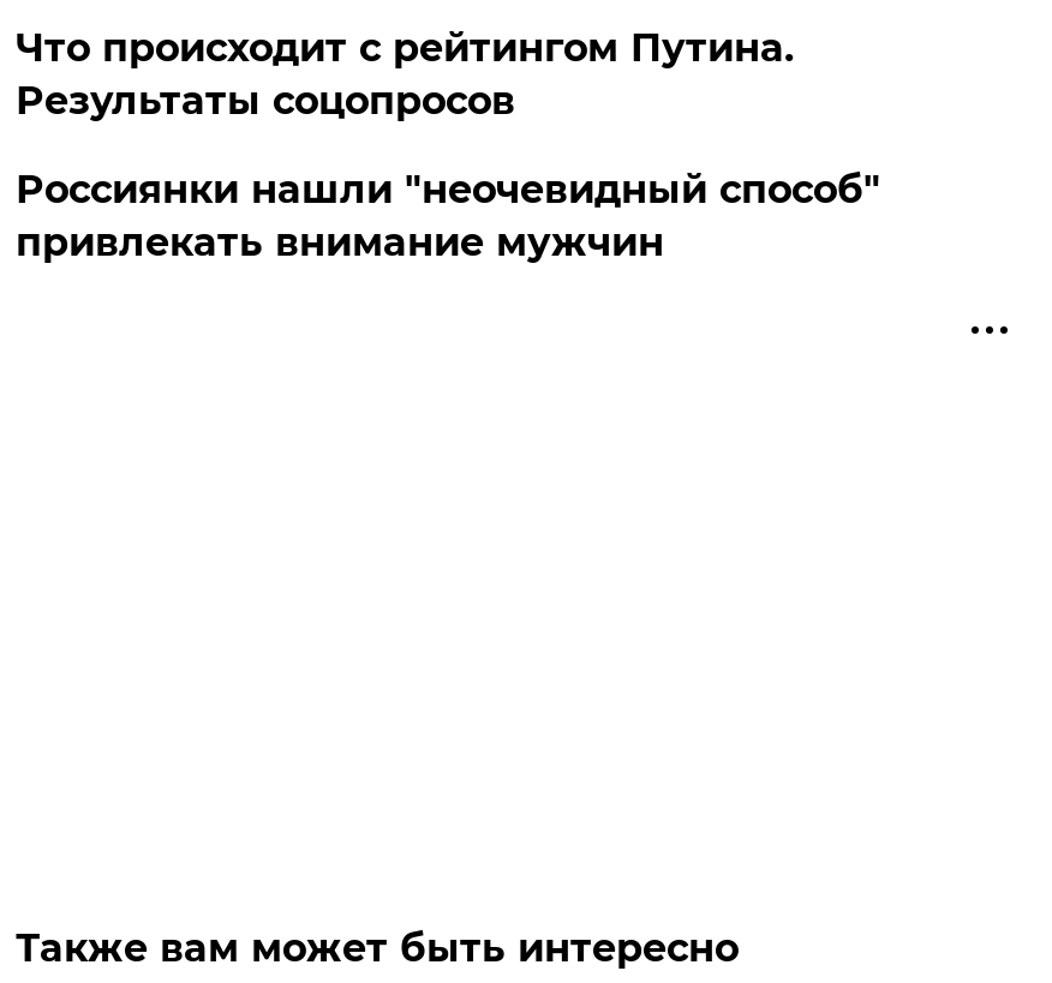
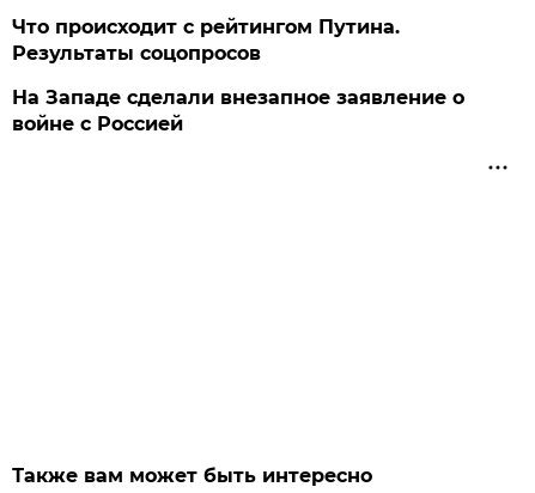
- Россиянки нашли "неочевидный способ"
- привлекать внимание мужчин
+ На Западе сделали внезапное заявление о
+ войне с Россией
